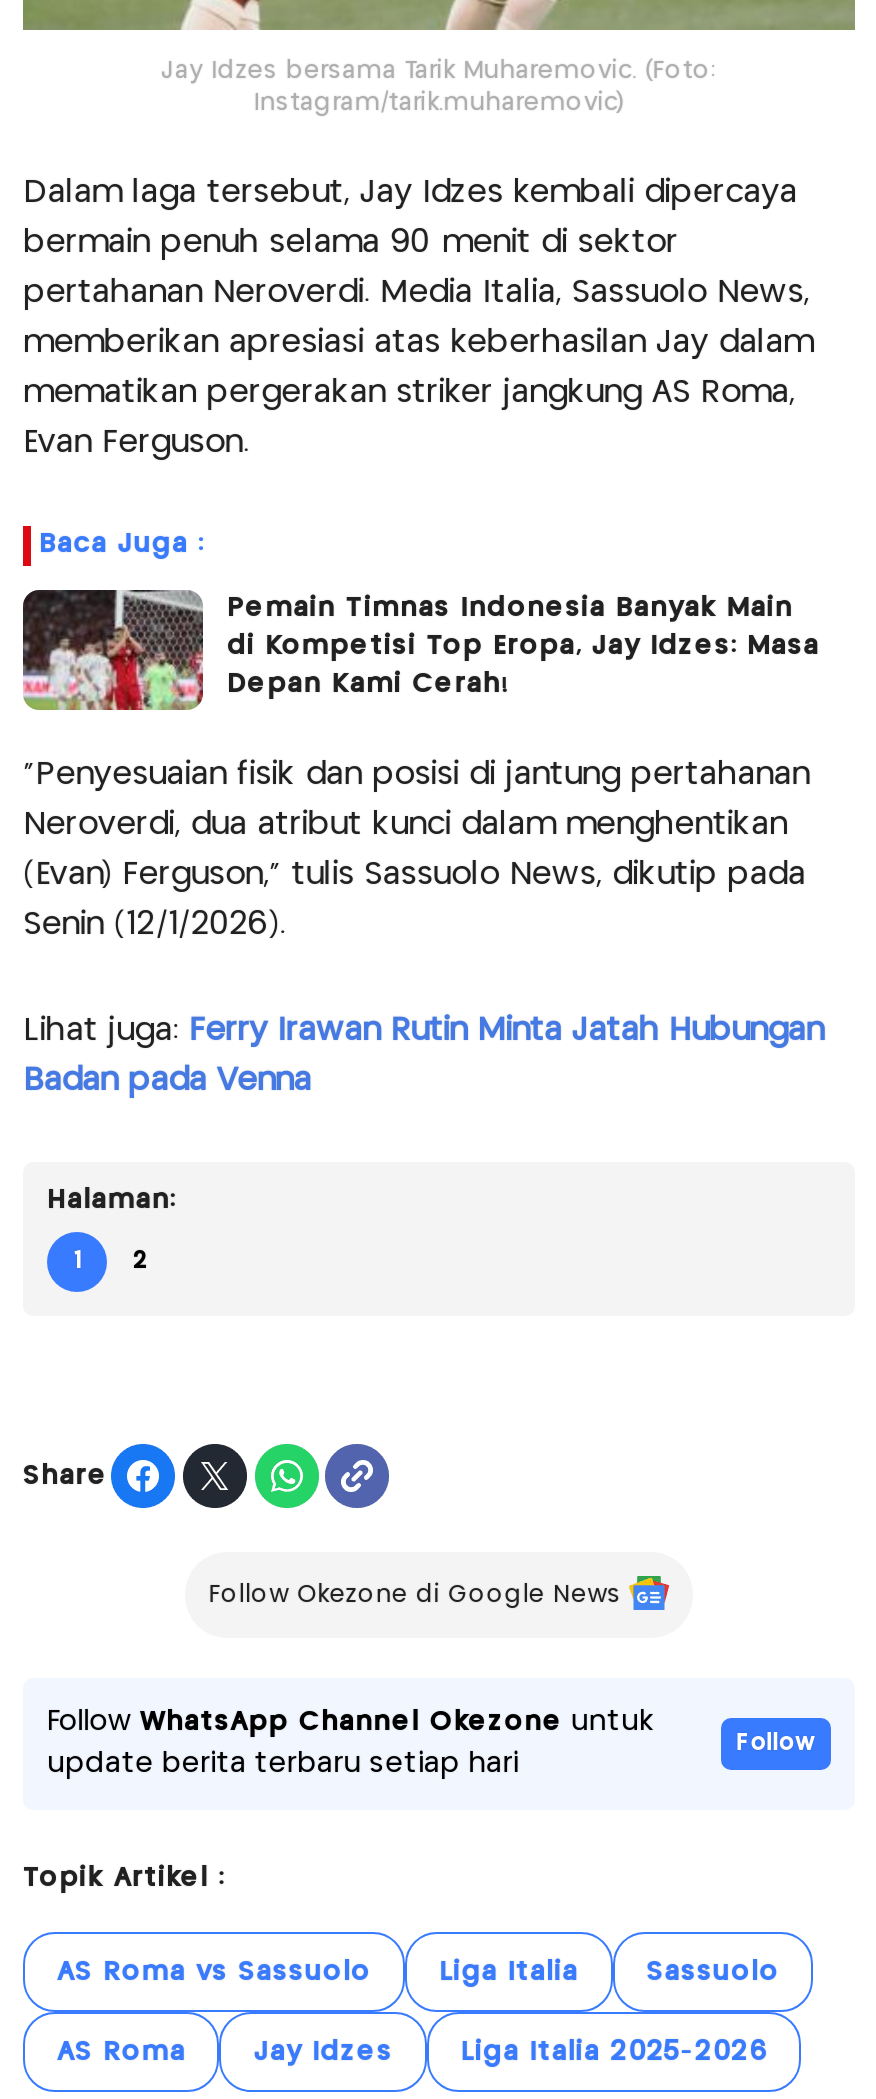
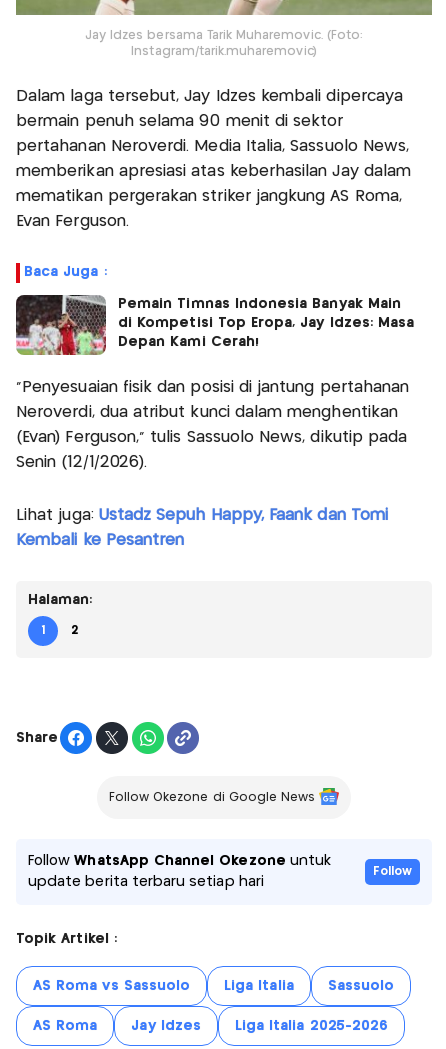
- Lihat juga: Ferry Irawan Rutin Minta Jatah Hubungan
+ Lihat juga: Ustadz Sepuh Happy, Faank dan Tomi

- Badan pada Venna
+ Kembali ke Pesantren
